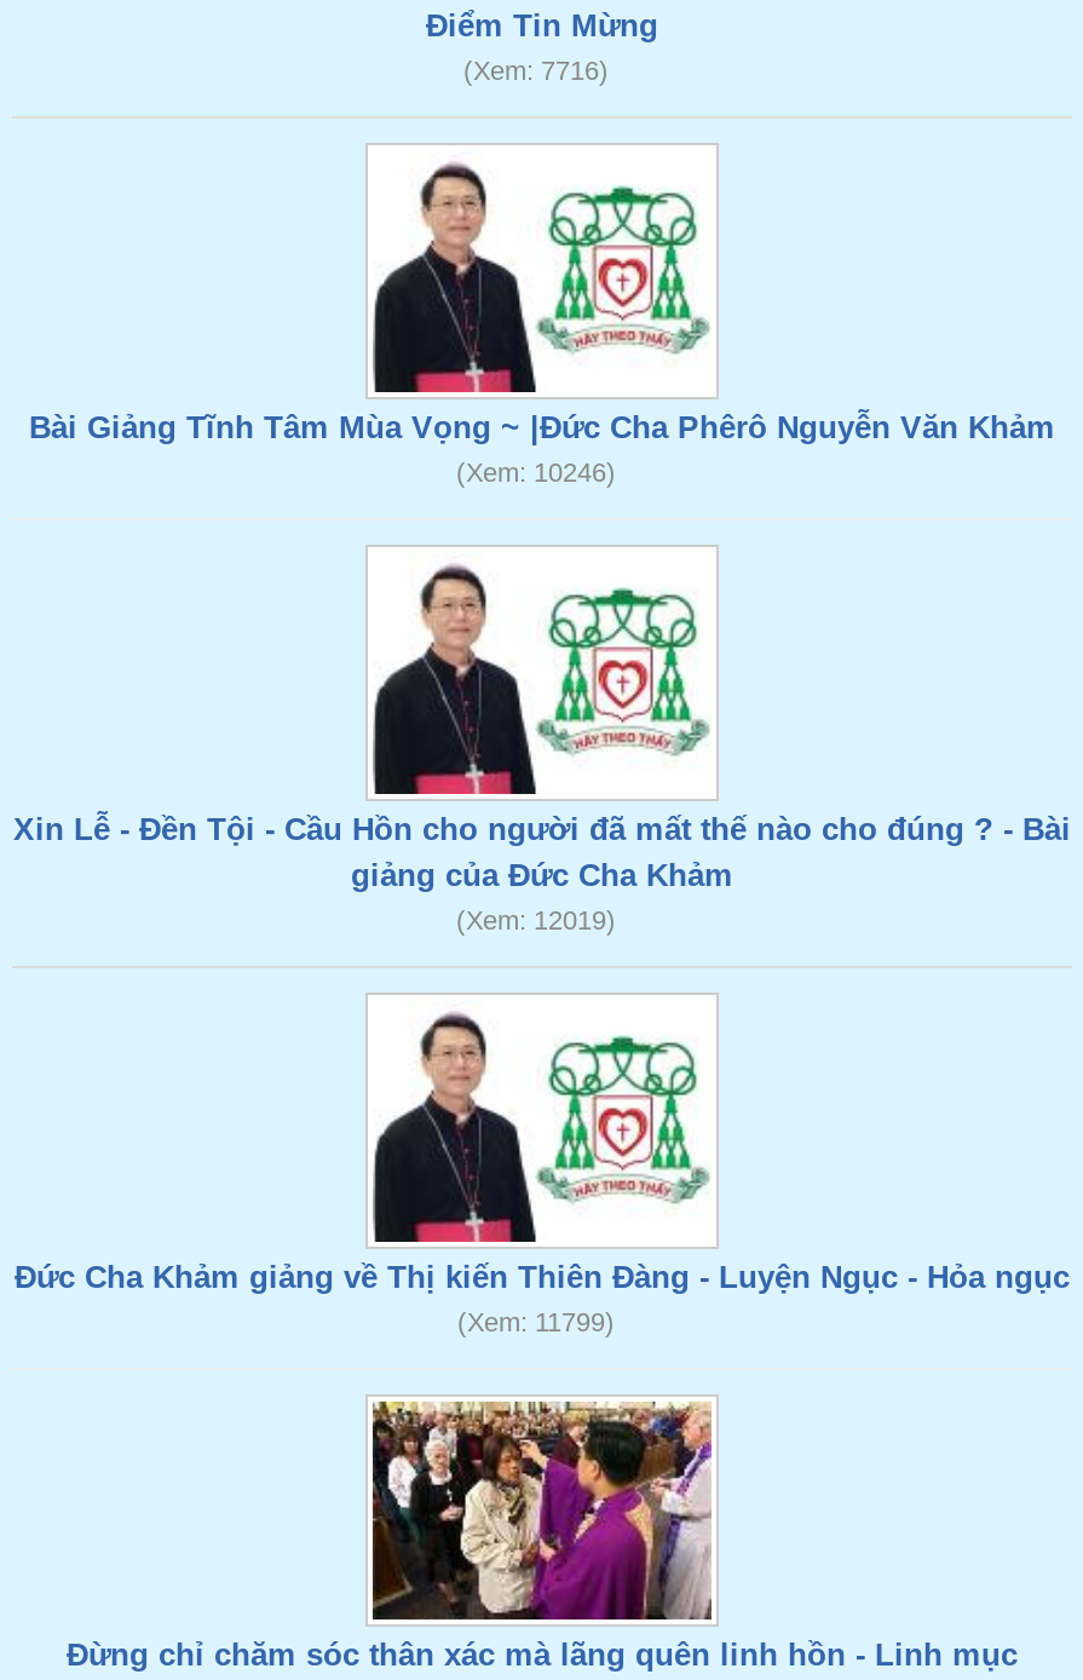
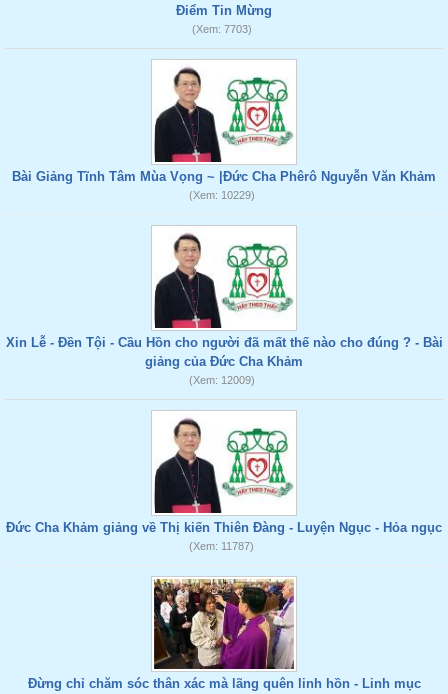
- (Xem: 7716)
+ (Xem: 7703)

- (Xem: 10246)
+ (Xem: 10229)

- (Xem: 12019)
+ (Xem: 12009)

- (Xem: 11799)
+ (Xem: 11787)
